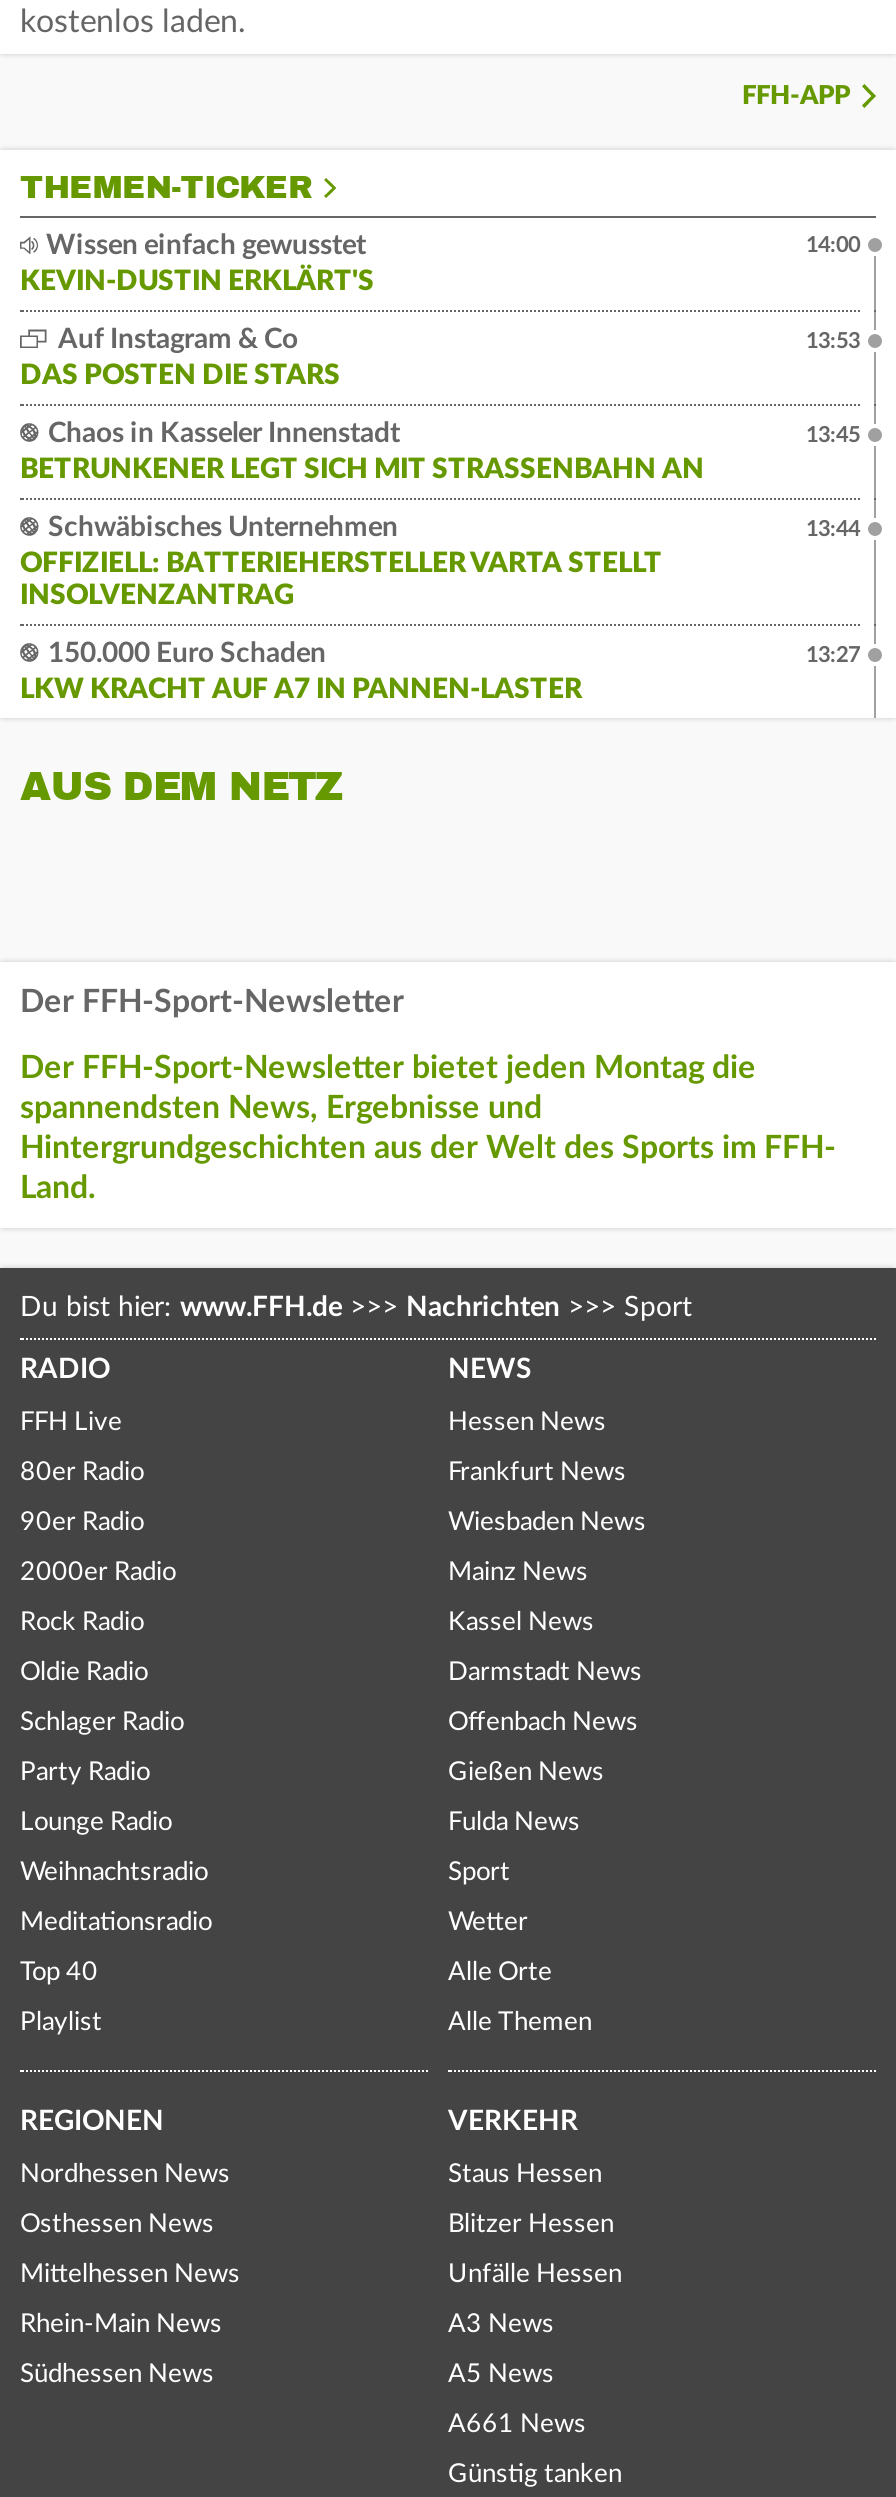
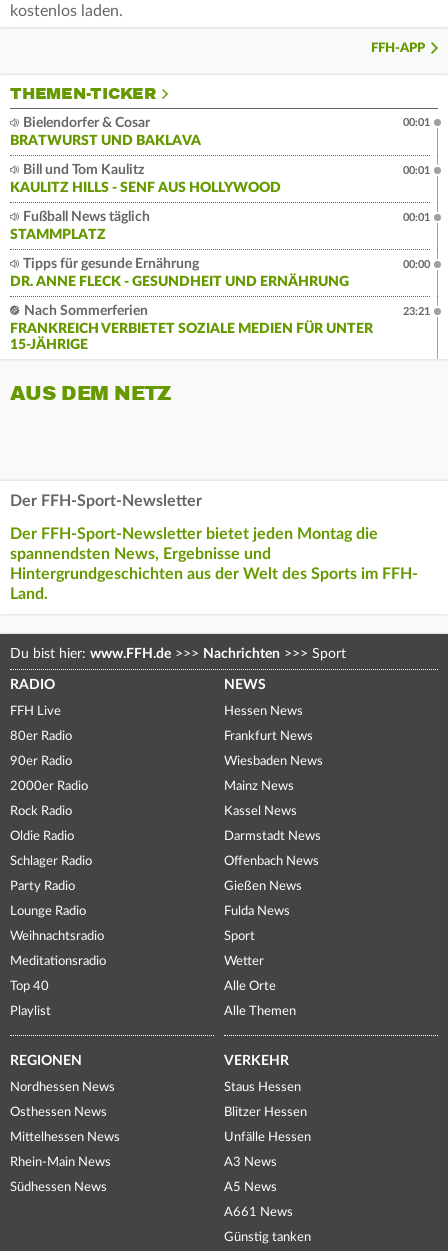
- Wissen einfach gewusstet
- KEVIN-DUSTIN ERKLÄRT'S
+ Bielendorfer & Cosar
+ BRATWURST UND BAKLAVA

- 14:00
+ 00:01

- Auf Instagram & Co
- DAS POSTEN DIE STARS
+ Bill und Tom Kaulitz
+ KAULITZ HILLS - SENF AUS HOLLYWOOD

- 13:53
+ 00:01

- Chaos in Kasseler Innenstadt
- BETRUNKENER LEGT SICH MIT STRASSENBAHN AN
+ Fußball News täglich
+ STAMMPLATZ

- 13:45
+ 00:01

- Schwäbisches Unternehmen
- OFFIZIELL: BATTERIEHERSTELLER VARTA STELLT
- INSOLVENZANTRAG
+ Tipps für gesunde Ernährung
+ DR. ANNE FLECK - GESUNDHEIT UND ERNÄHRUNG

- 13:44
+ 00:00

- 150.000 Euro Schaden
- LKW KRACHT AUF A7 IN PANNEN-LASTER
+ Nach Sommerferien
+ FRANKREICH VERBIETET SOZIALE MEDIEN FÜR UNTER
+ 15-JÄHRIGE

- 13:27
+ 23:21
